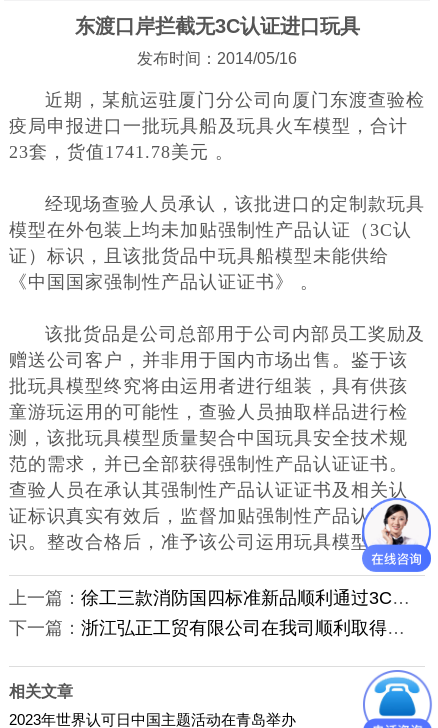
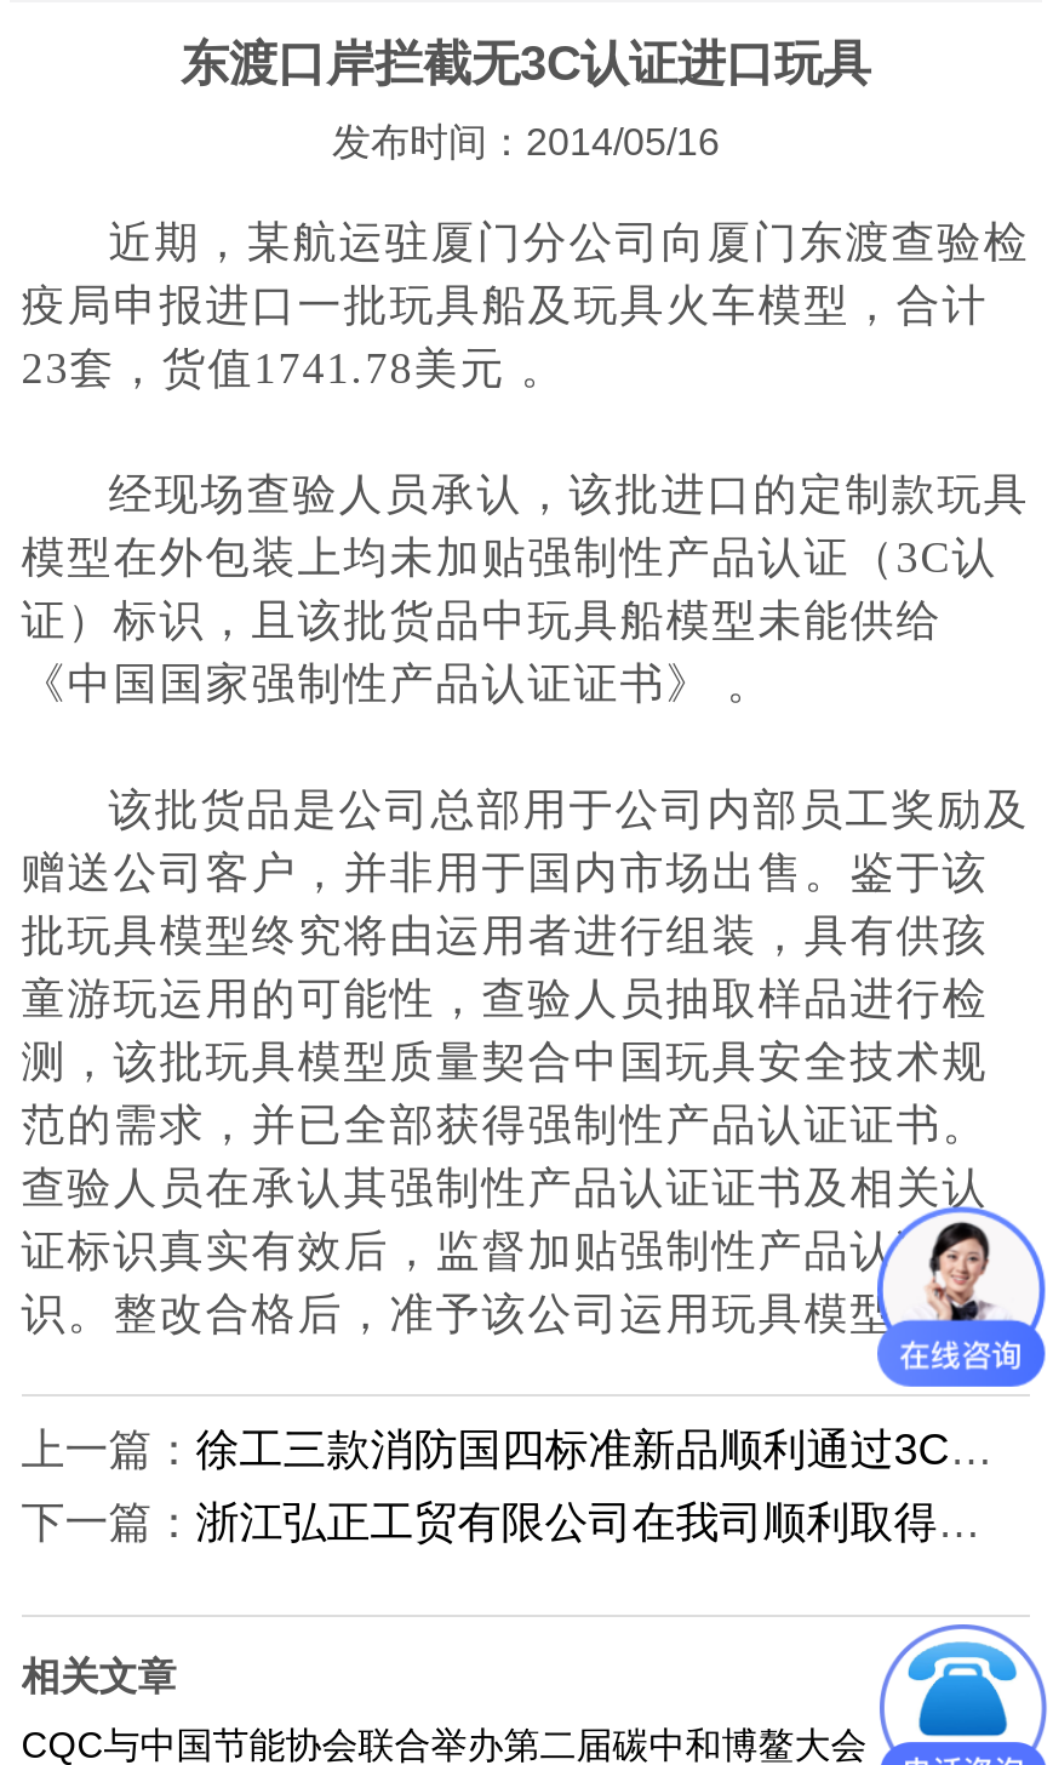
- 2023年世界认可日中国主题活动在青岛举办
+ CQC与中国节能协会联合举办第二届碳中和博鳌大会
